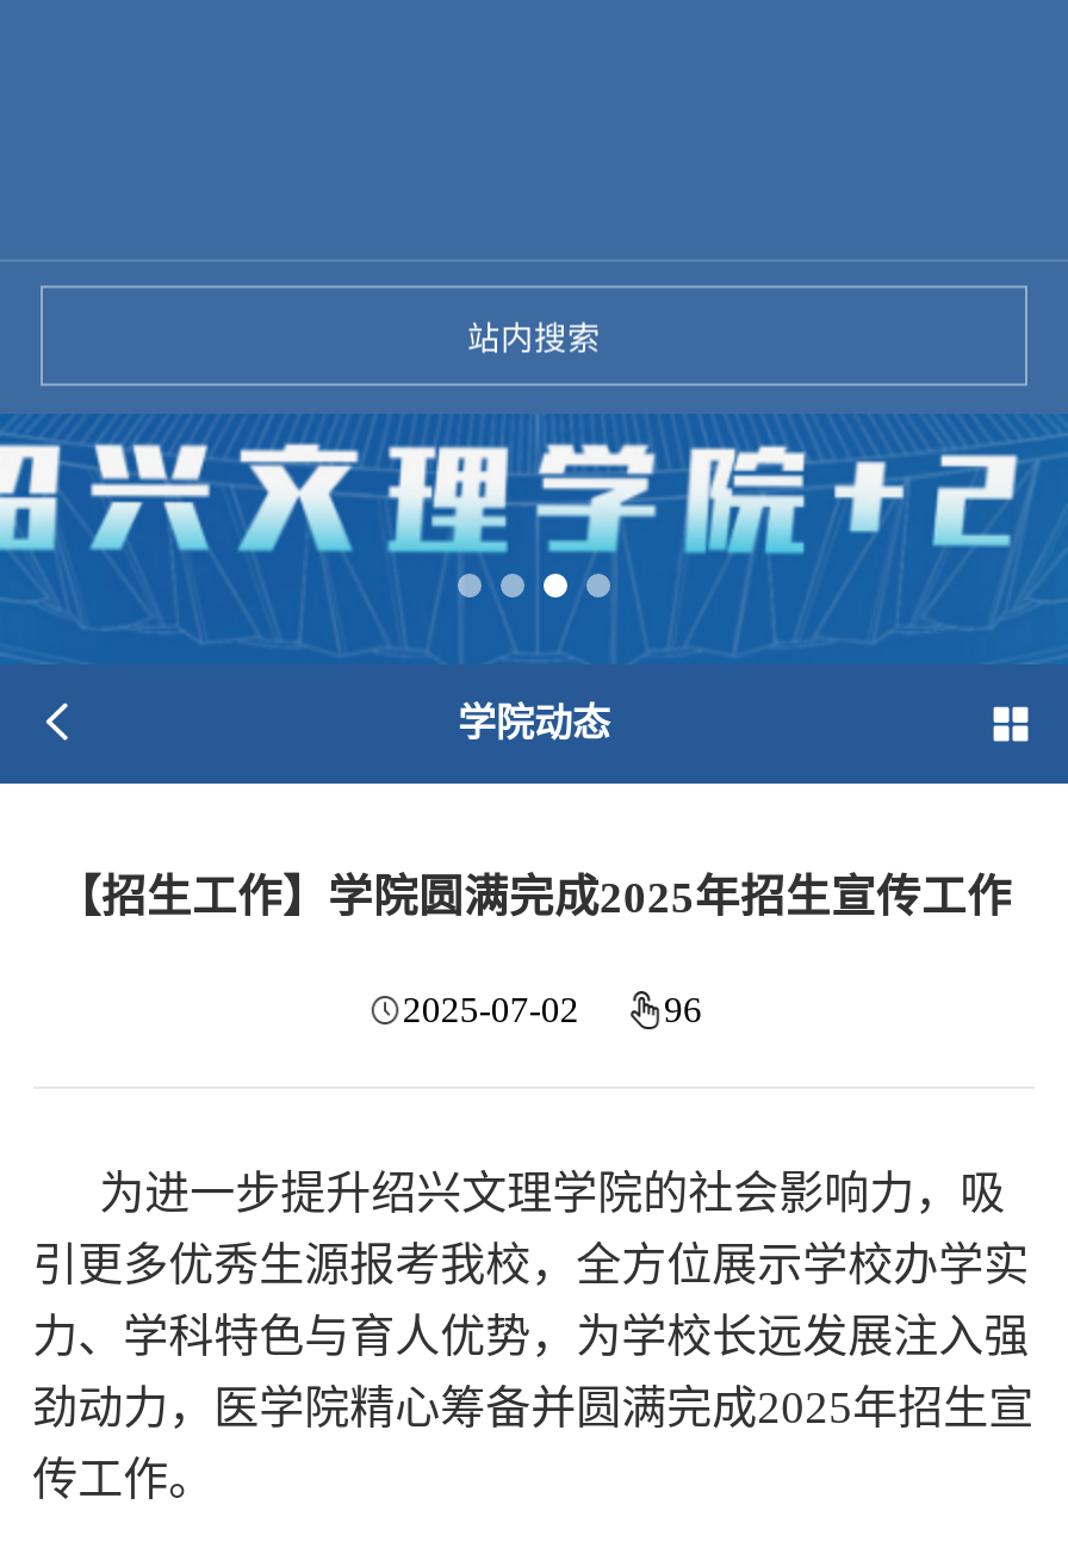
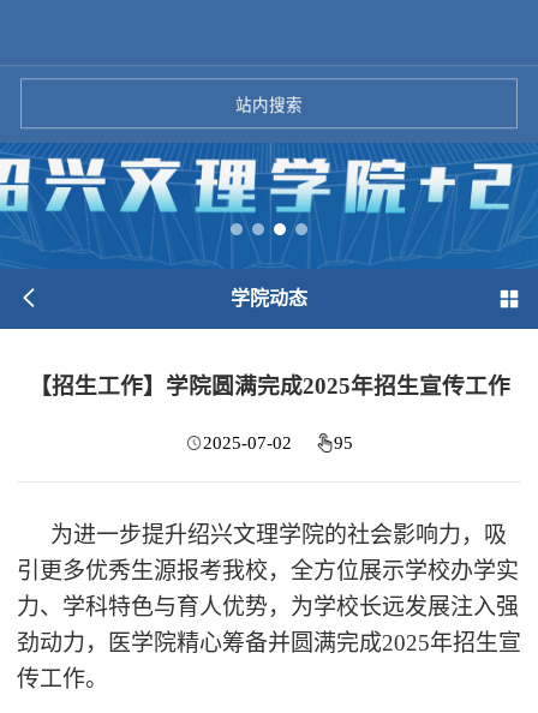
- 96
+ 95
